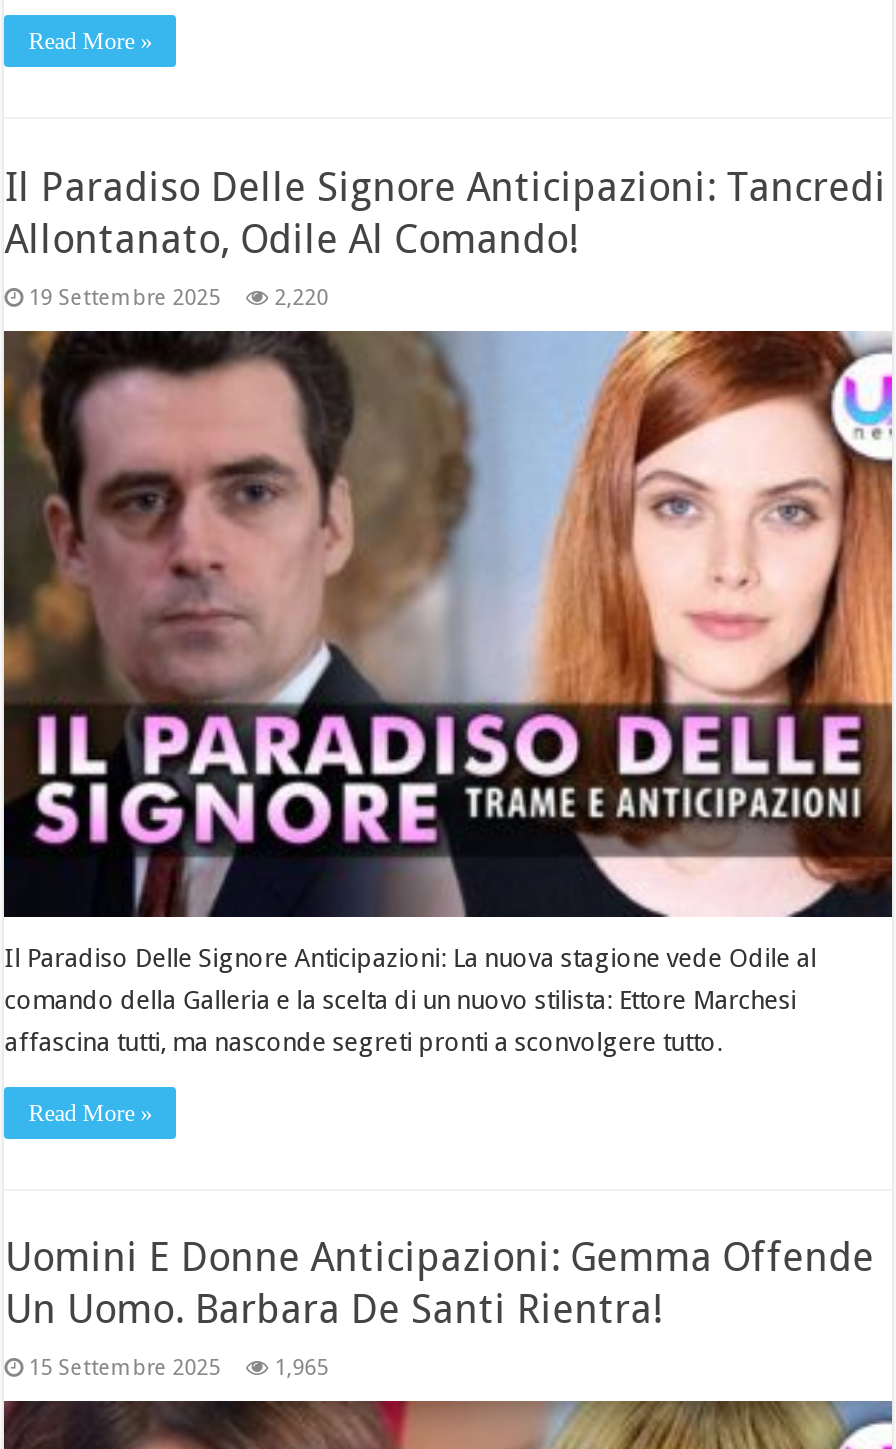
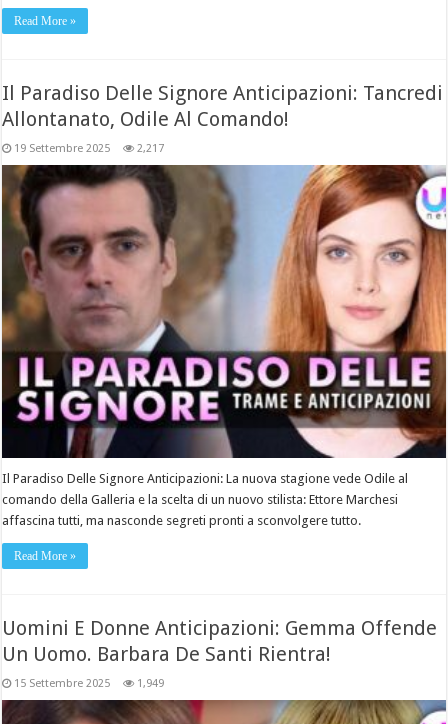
- 2,220
+ 2,217

- 1,965
+ 1,949
